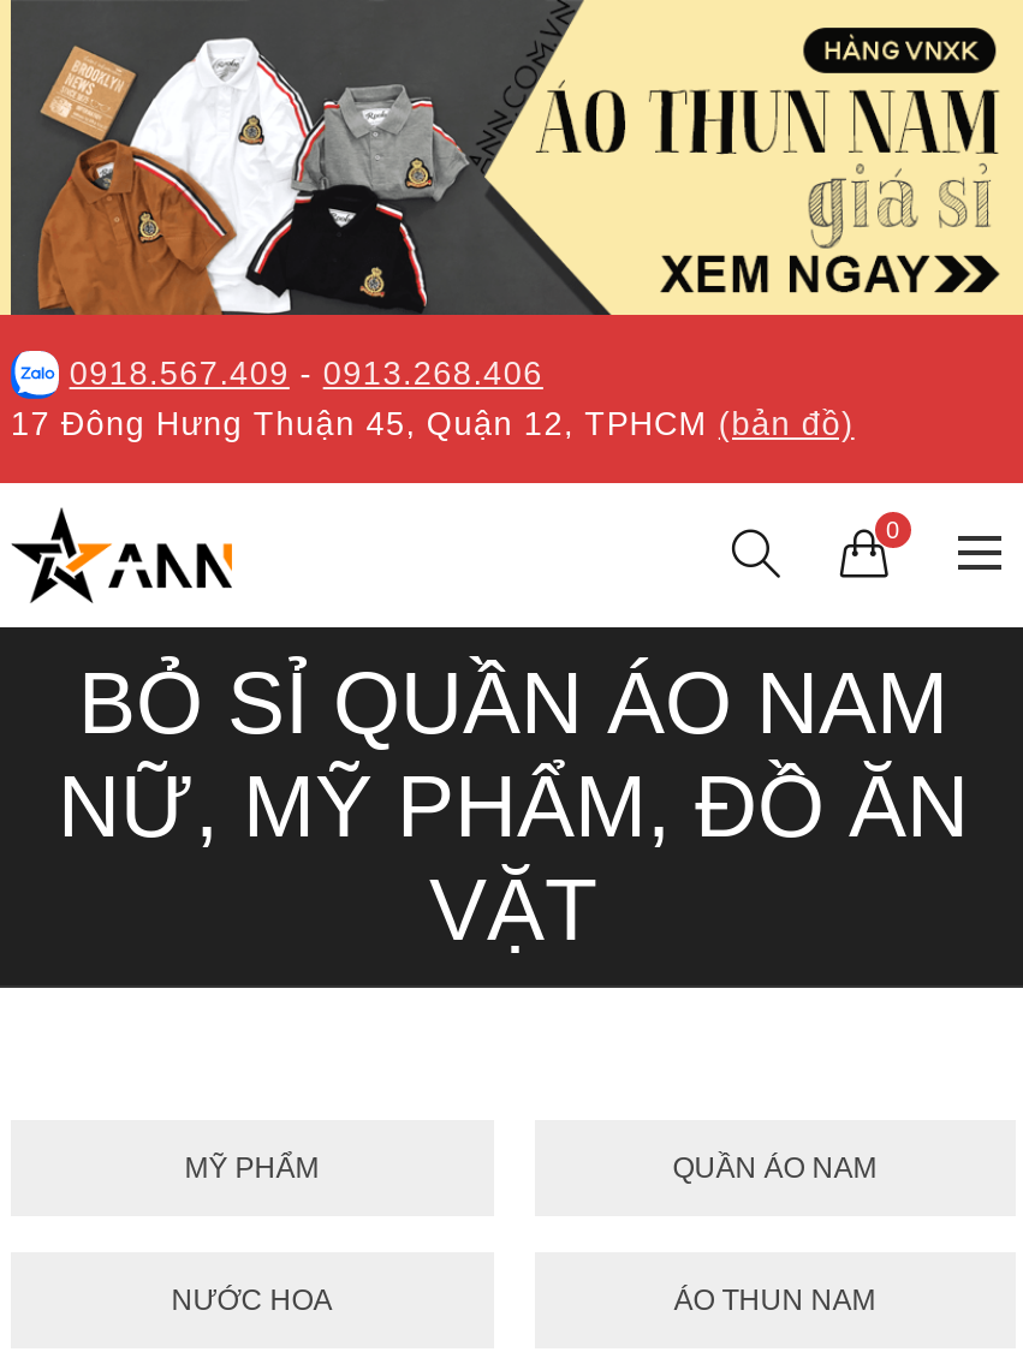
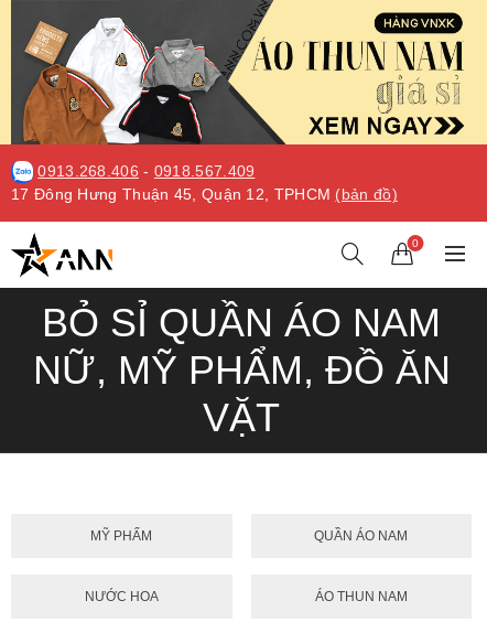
- 0918.567.409 - 0913.268.406
+ 0913.268.406 - 0918.567.409
